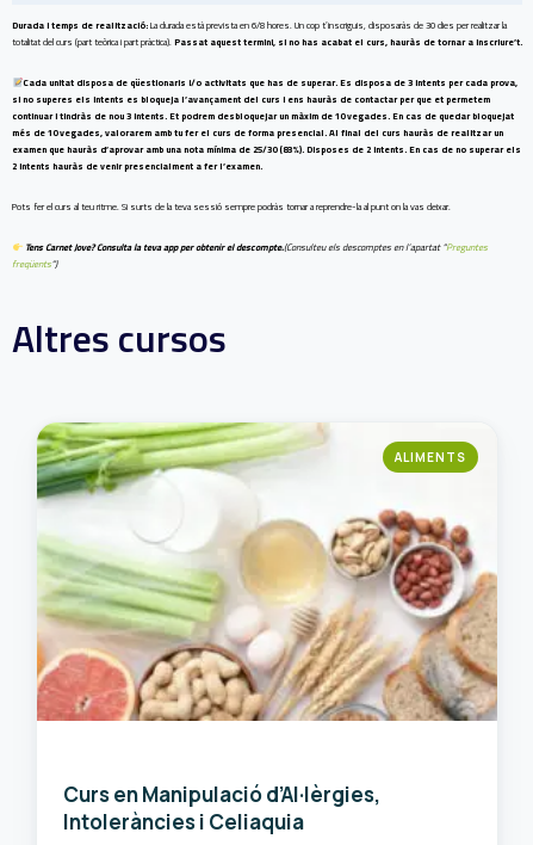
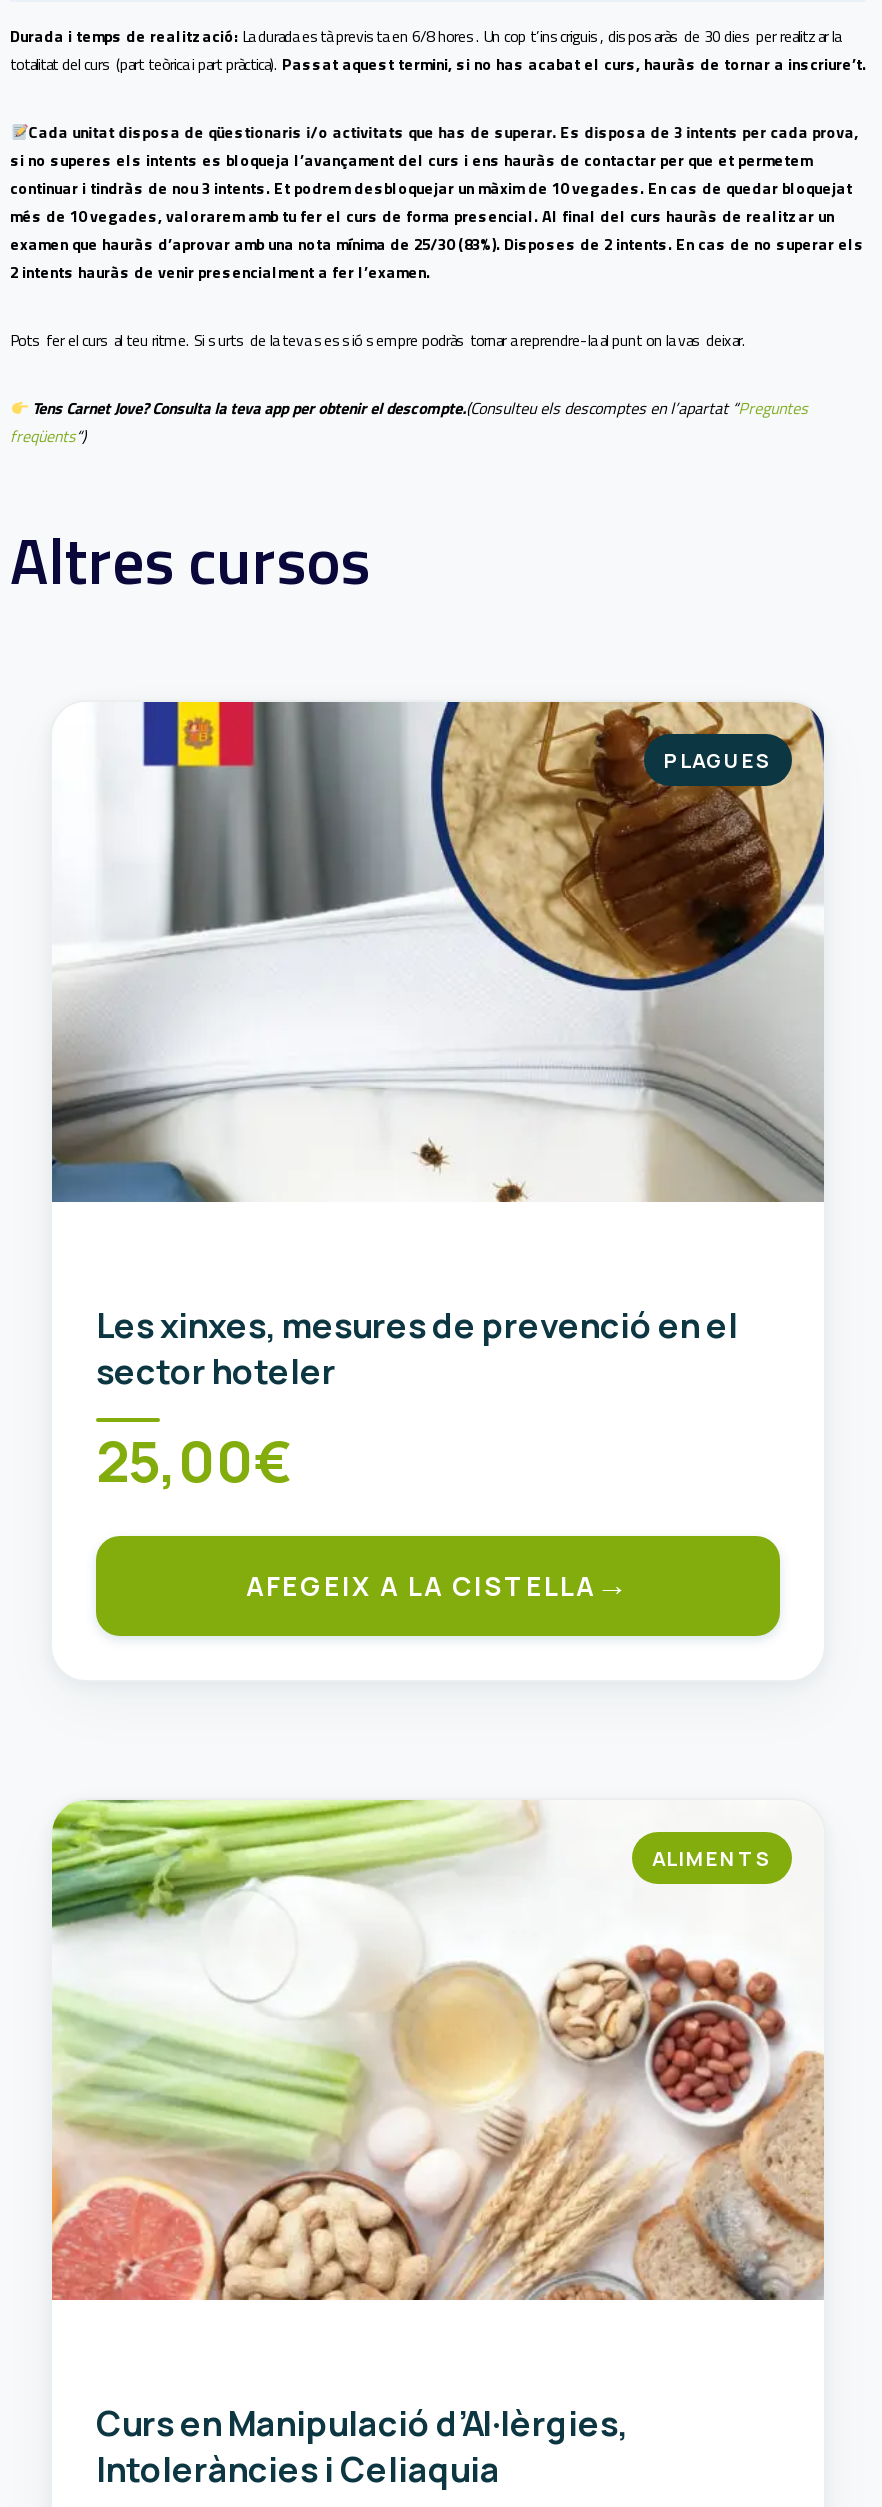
+ [image]

+ Les xinxes, mesures de prevenció en el
+ sector hoteler
+ 25,00€
+ AFEGEIX A LA CISTELLA
